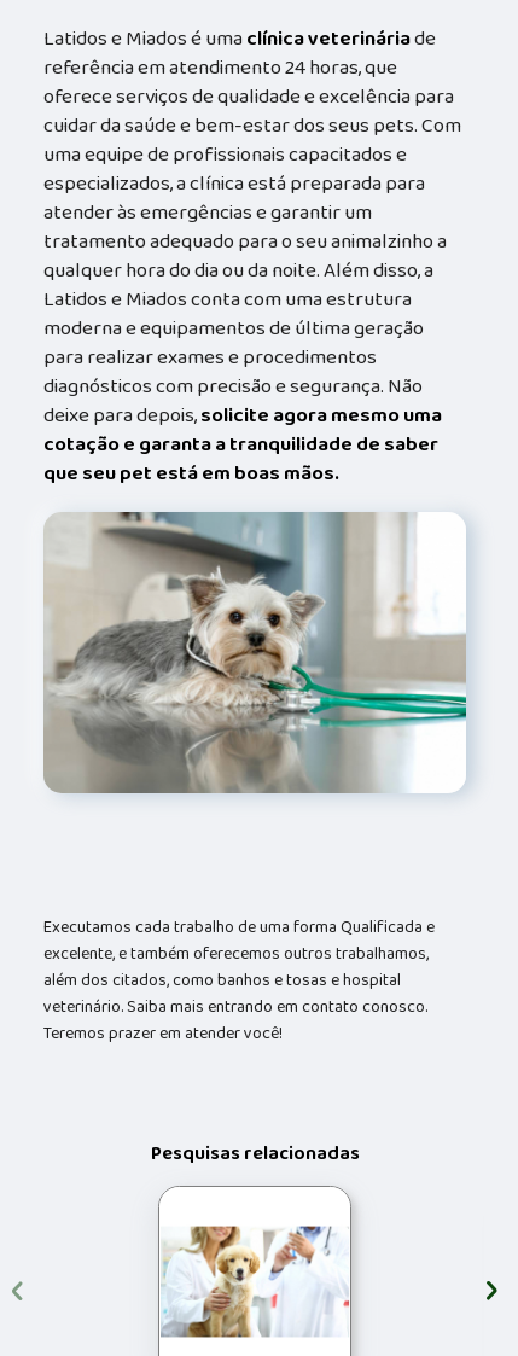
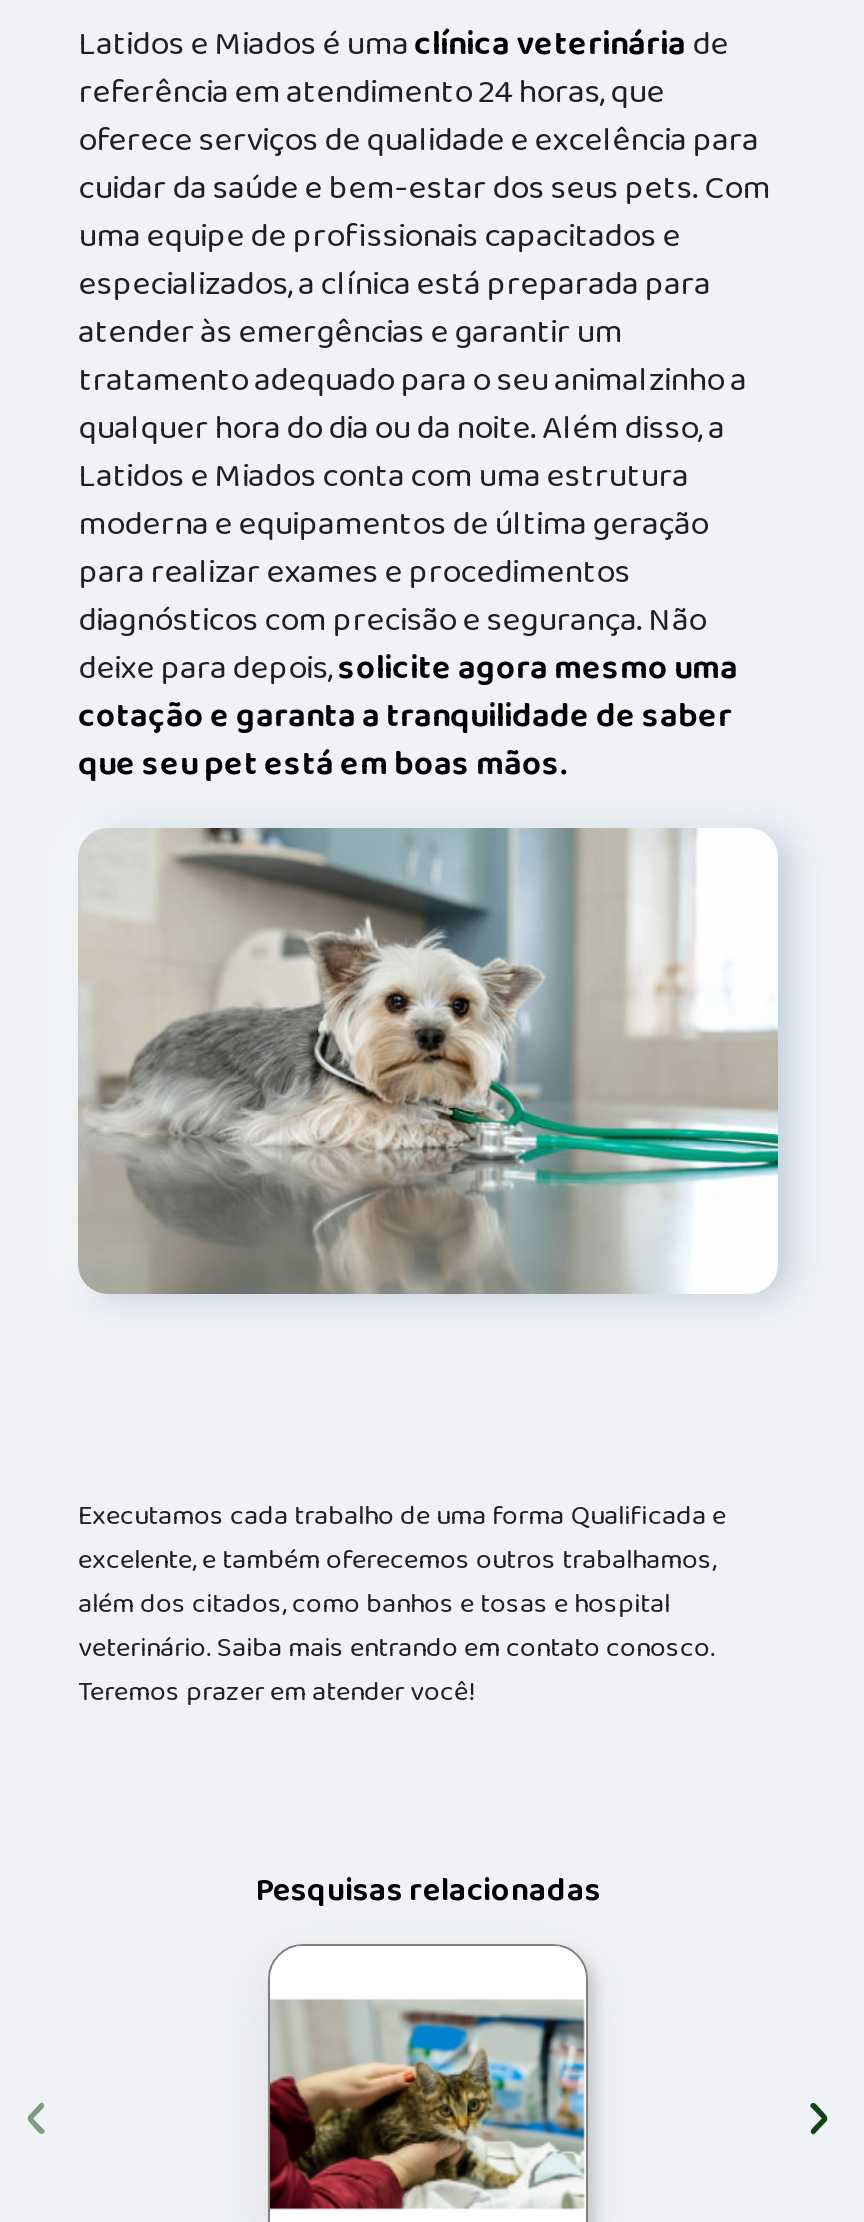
- [image]
+ [image]
